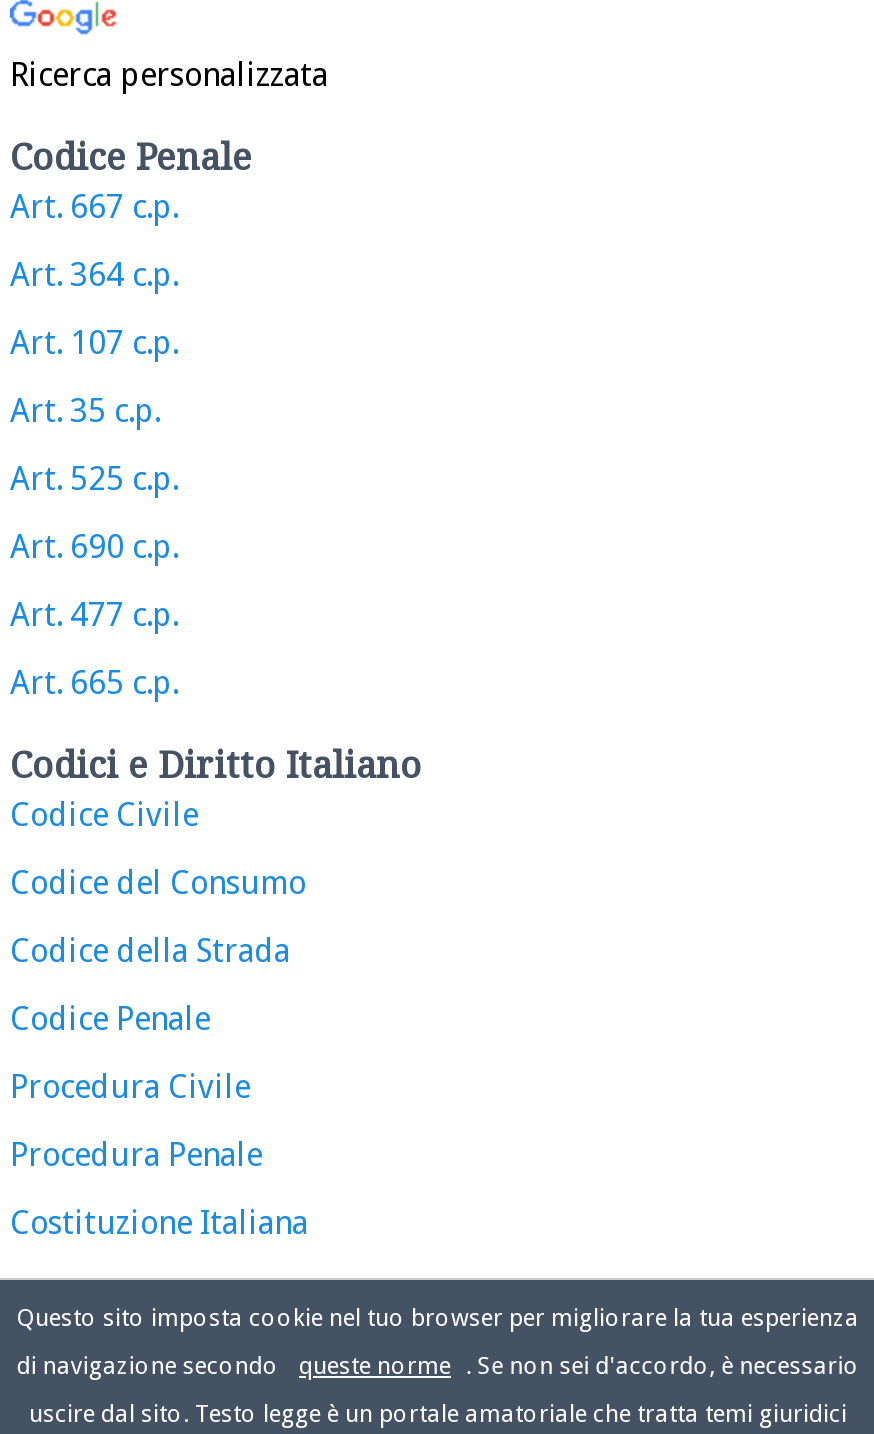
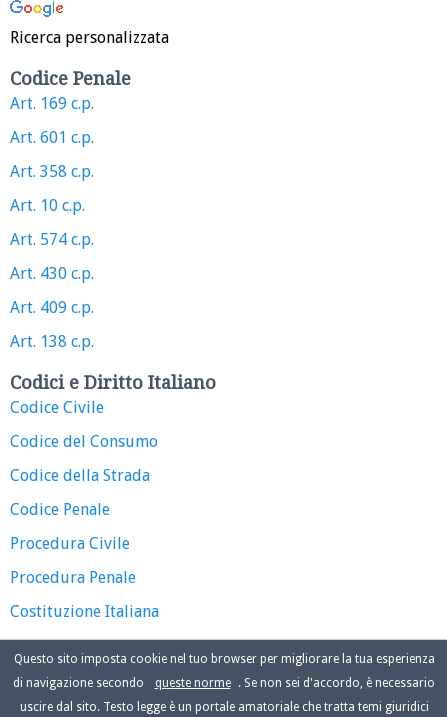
- Art. 667 c.p.
+ Art. 169 c.p.

- Art. 364 c.p.
+ Art. 601 c.p.

- Art. 107 c.p.
+ Art. 358 c.p.

- Art. 35 c.p.
+ Art. 10 c.p.

- Art. 525 c.p.
+ Art. 574 c.p.

- Art. 690 c.p.
+ Art. 430 c.p.

- Art. 477 c.p.
+ Art. 409 c.p.

- Art. 665 c.p.
+ Art. 138 c.p.
